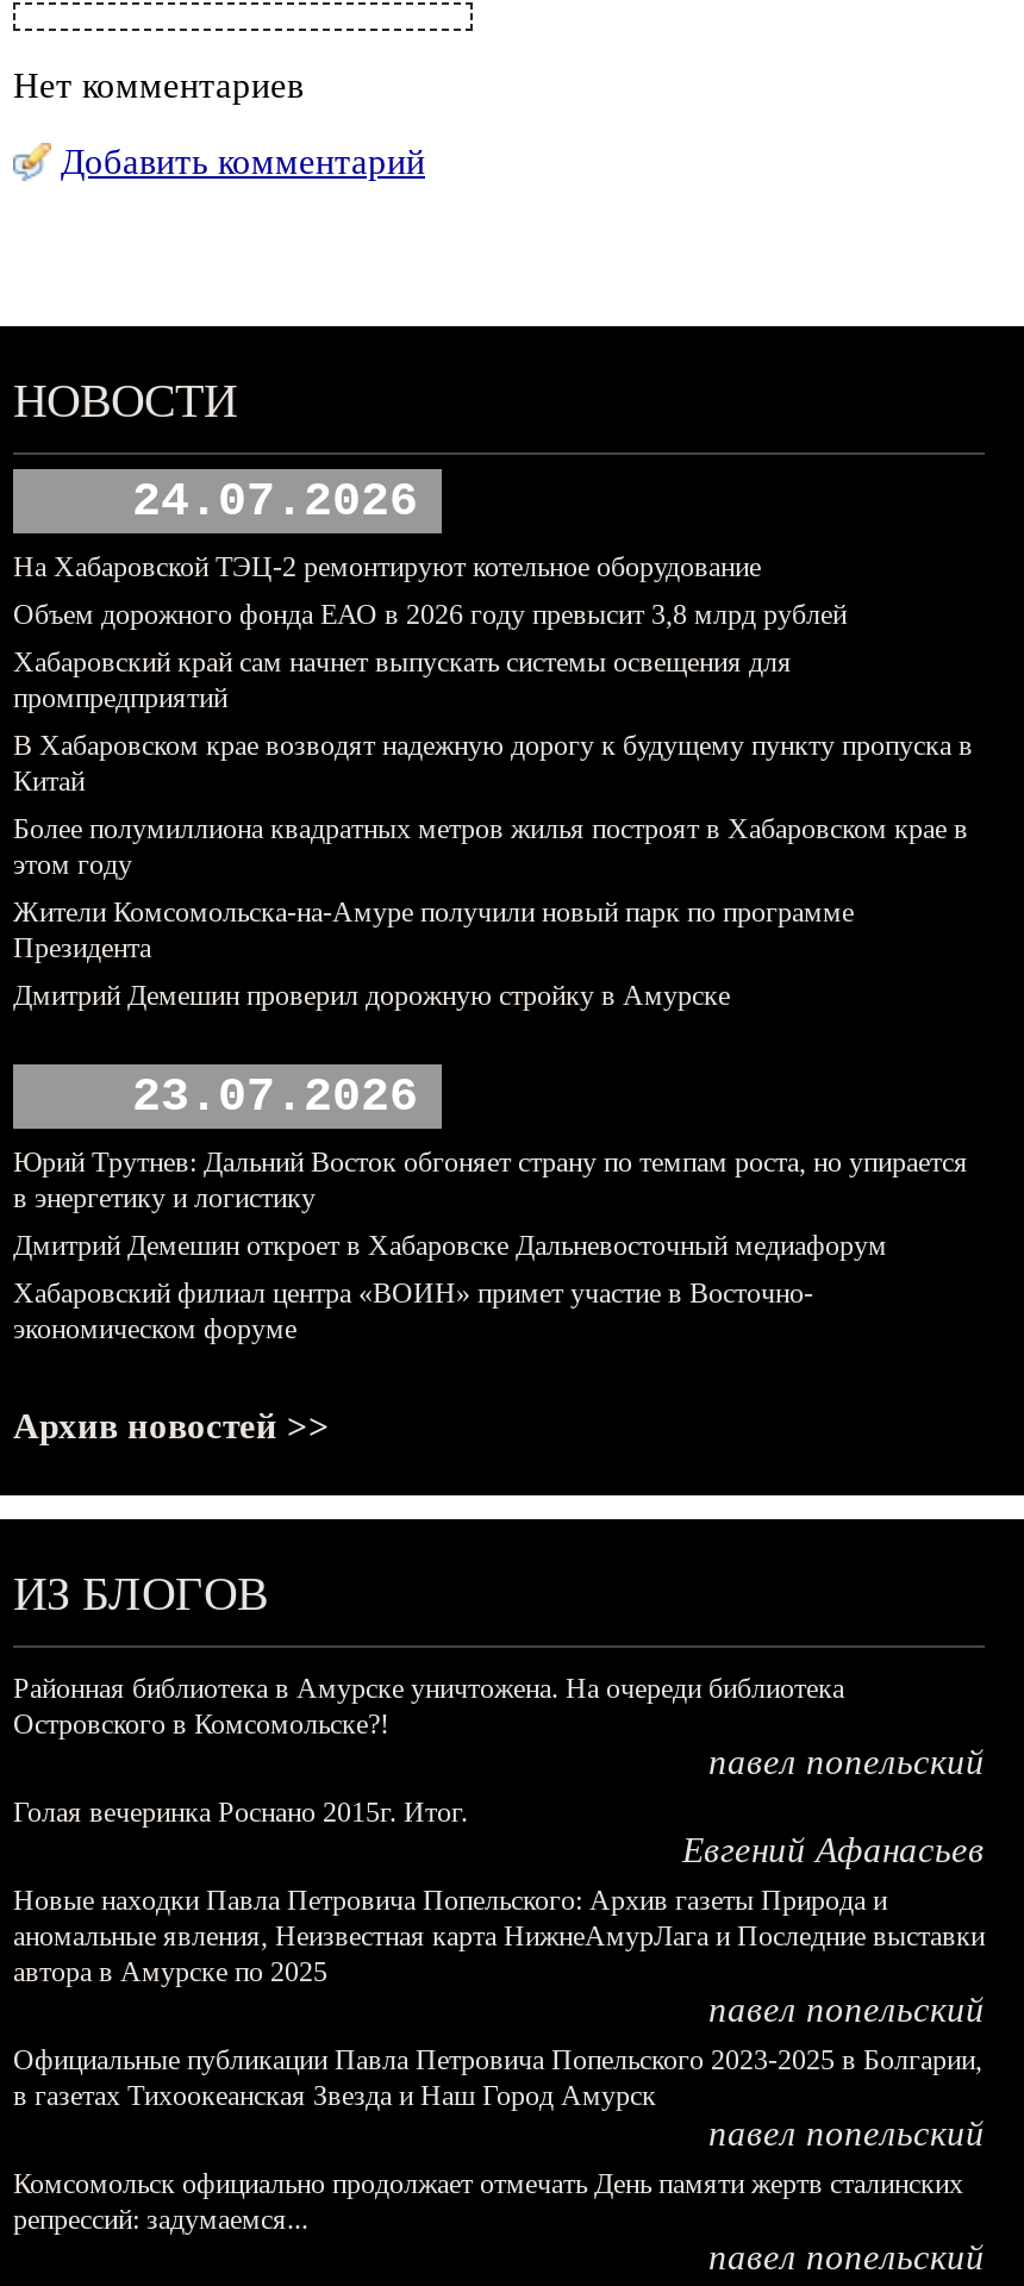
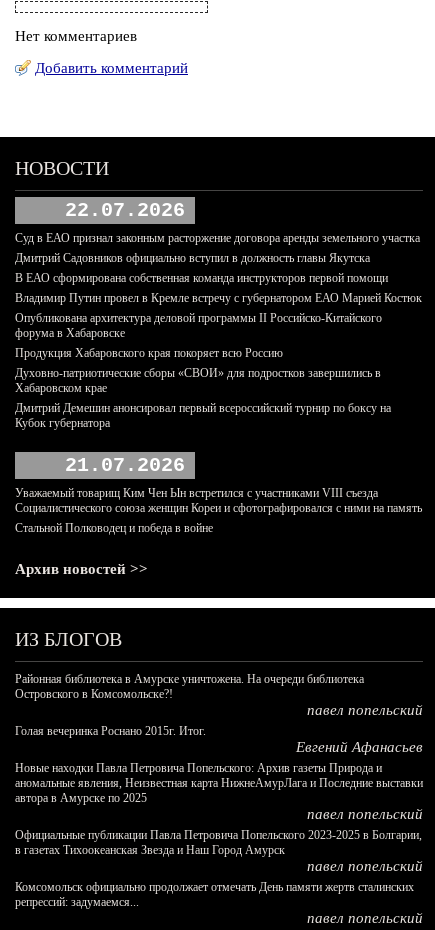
- 24.07.2026
- На Хабаровской ТЭЦ-2 ремонтируют котельное оборудование
- Объем дорожного фонда ЕАО в 2026 году превысит 3,8 млрд рублей
- Хабаровский край сам начнет выпускать системы освещения для
- промпредприятий
- В Хабаровском крае возводят надежную дорогу к будущему пункту пропуска в
- Китай
- Более полумиллиона квадратных метров жилья построят в Хабаровском крае в
- этом году
- Жители Комсомольска-на-Амуре получили новый парк по программе
- Президента
- Дмитрий Демешин проверил дорожную стройку в Амурске
+ 22.07.2026
+ Суд в ЕАО признал законным расторжение договора аренды земельного участка
+ Дмитрий Садовников официально вступил в должность главы Якутска
+ В ЕАО сформирована собственная команда инструкторов первой помощи
+ Владимир Путин провел в Кремле встречу с губернатором ЕАО Марией Костюк
+ Опубликована архитектура деловой программы II Российско-Китайского
+ форума в Хабаровске
+ Продукция Хабаровского края покоряет всю Россию
+ Духовно-патриотические сборы «СВОИ» для подростков завершились в
+ Хабаровском крае
+ Дмитрий Демешин анонсировал первый всероссийский турнир по боксу на
+ Кубок губернатора

- 23.07.2026
- Юрий Трутнев: Дальний Восток обгоняет страну по темпам роста, но упирается
- в энергетику и логистику
- Дмитрий Демешин откроет в Хабаровске Дальневосточный медиафорум
- Хабаровский филиал центра «ВОИН» примет участие в Восточно-
- экономическом форуме
+ 21.07.2026
+ Уважаемый товарищ Ким Чен Ын встретился с участниками VIII съезда
+ Социалистического союза женщин Кореи и сфотографировался с ними на память
+ Стальной Полководец и победа в войне
